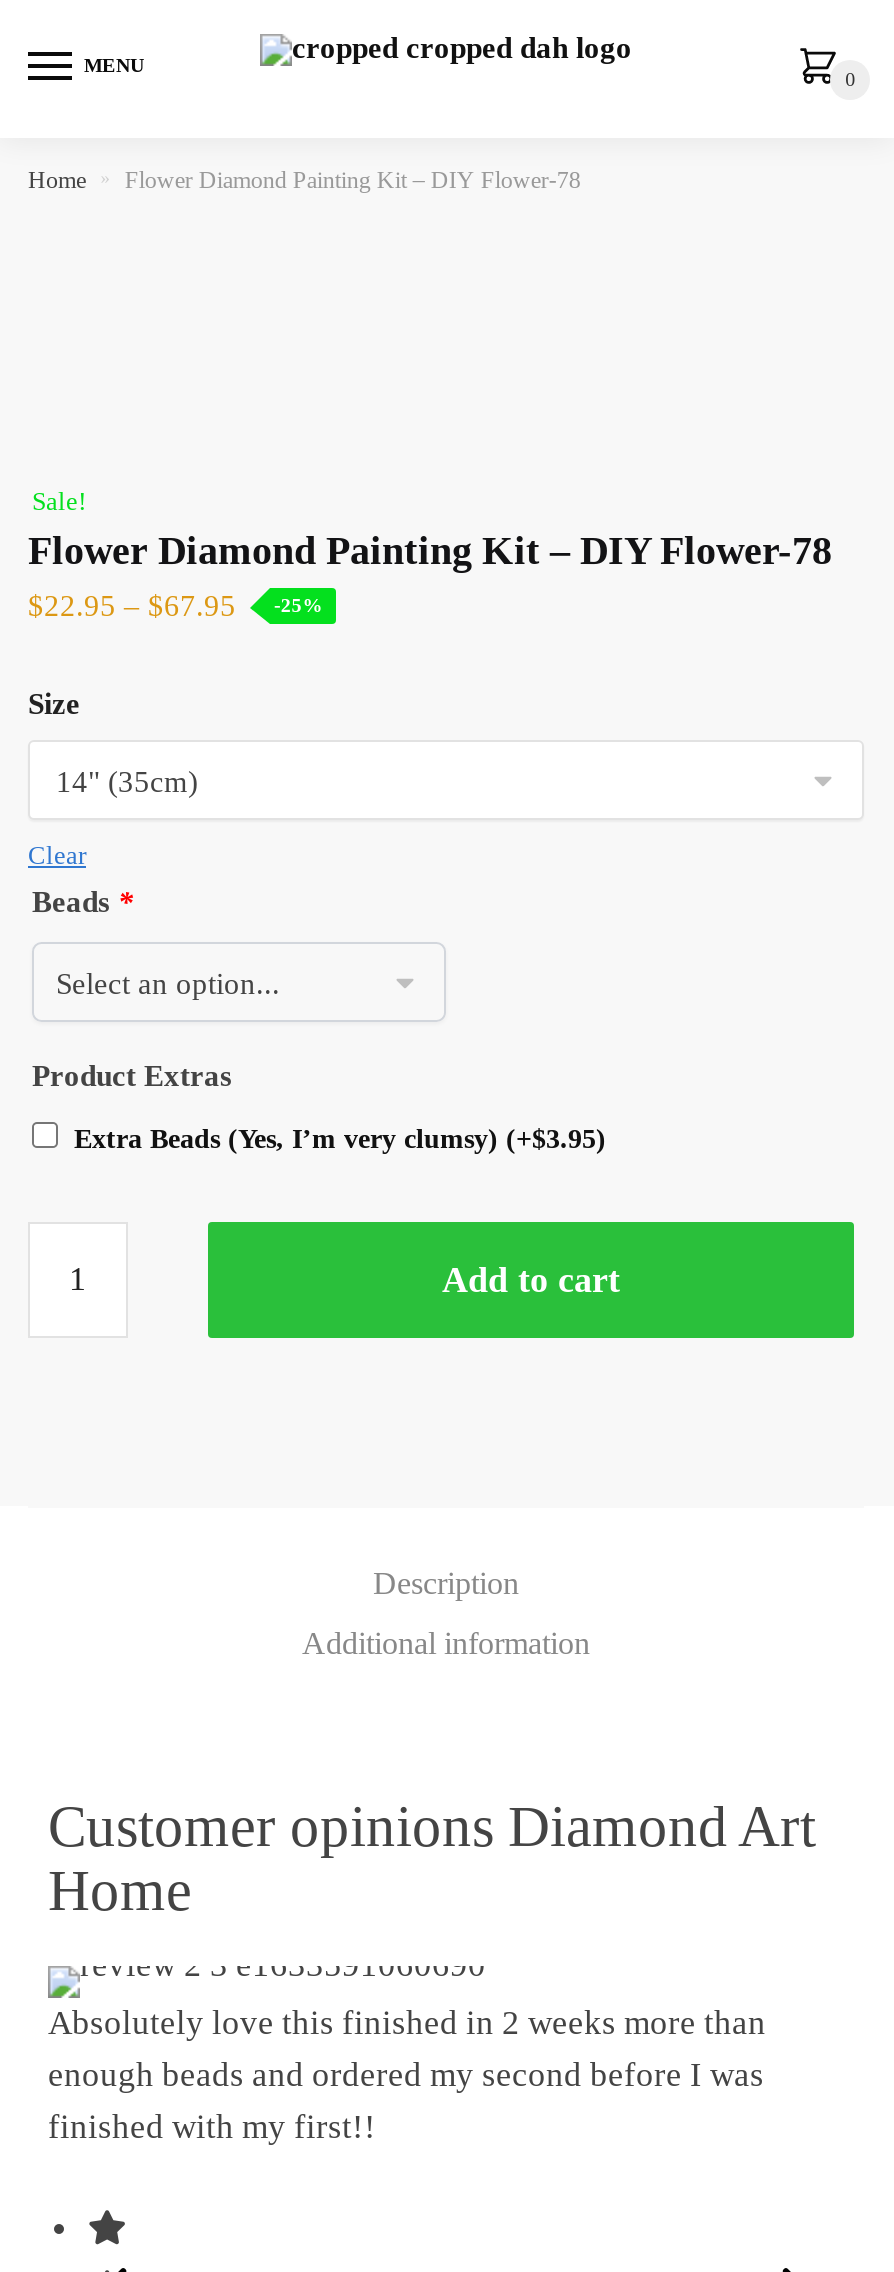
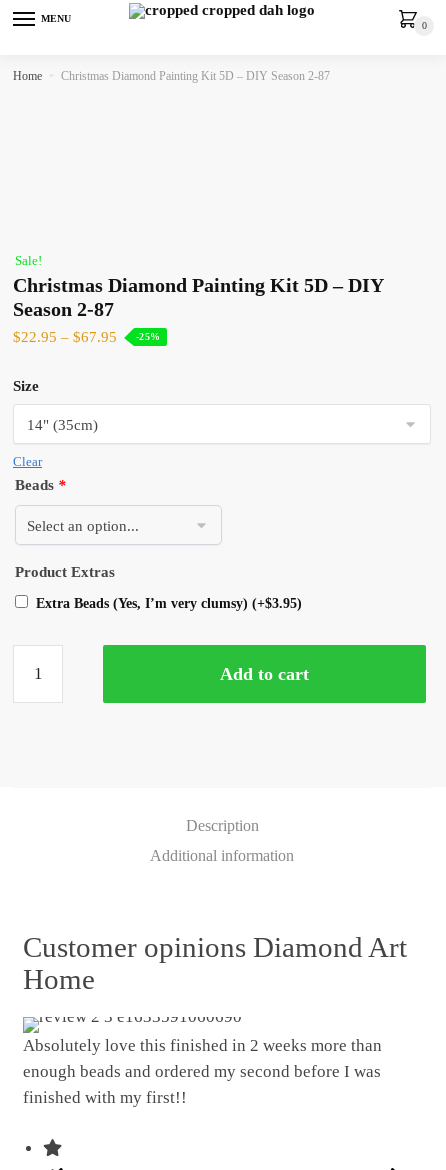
- Flower Diamond Painting Kit – DIY Flower-78
+ Christmas Diamond Painting Kit 5D – DIY Season 2-87

- Flower Diamond Painting Kit – DIY Flower-78
+ Christmas Diamond Painting Kit 5D – DIY
+ Season 2-87
